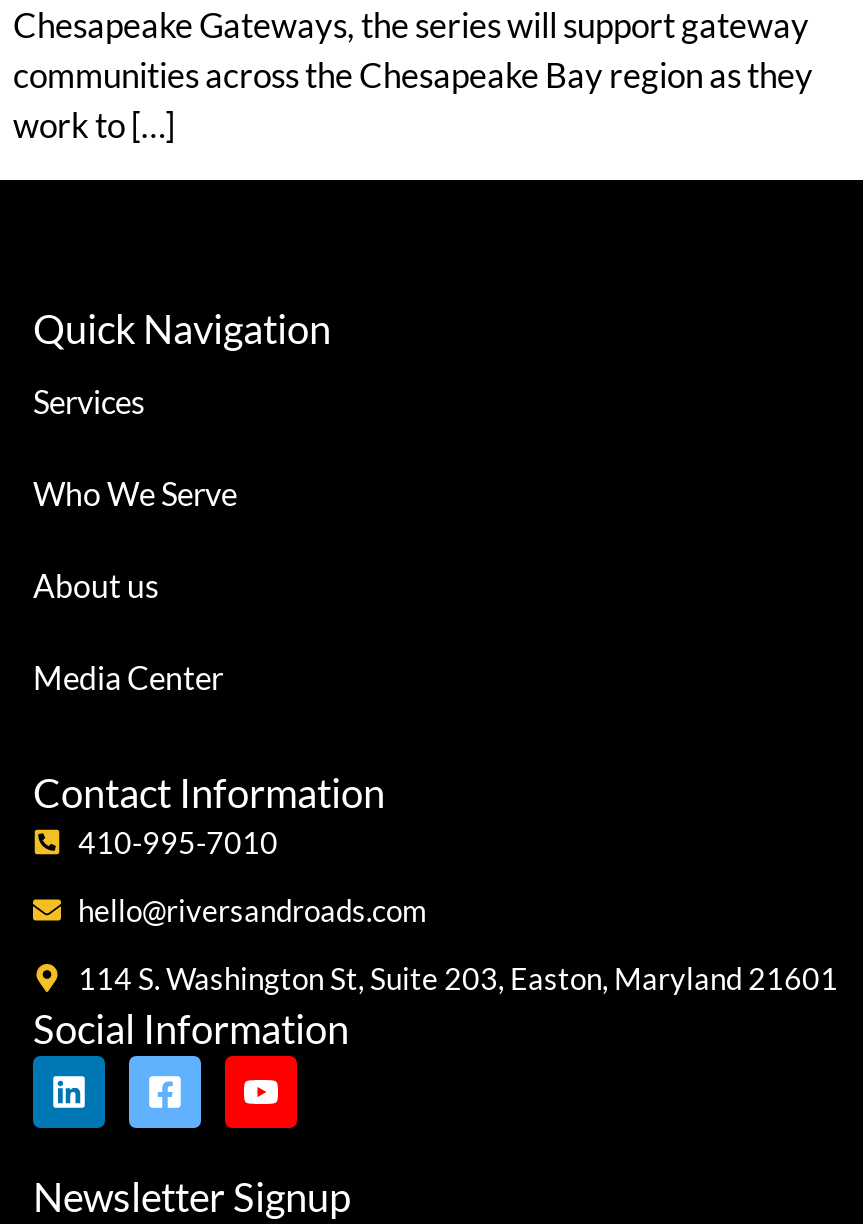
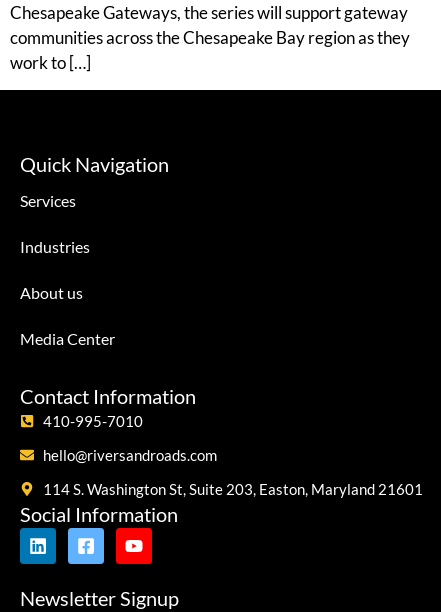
- Who We Serve
+ Industries
